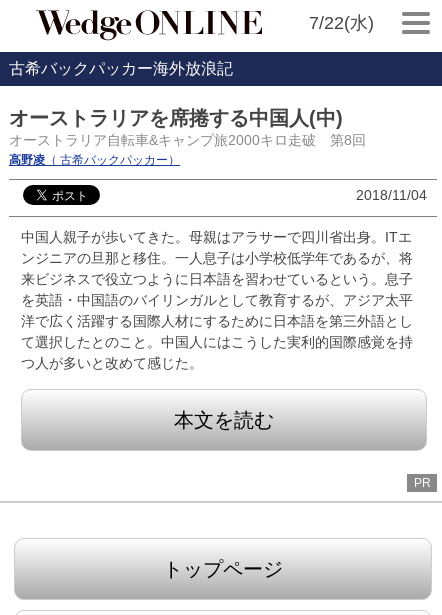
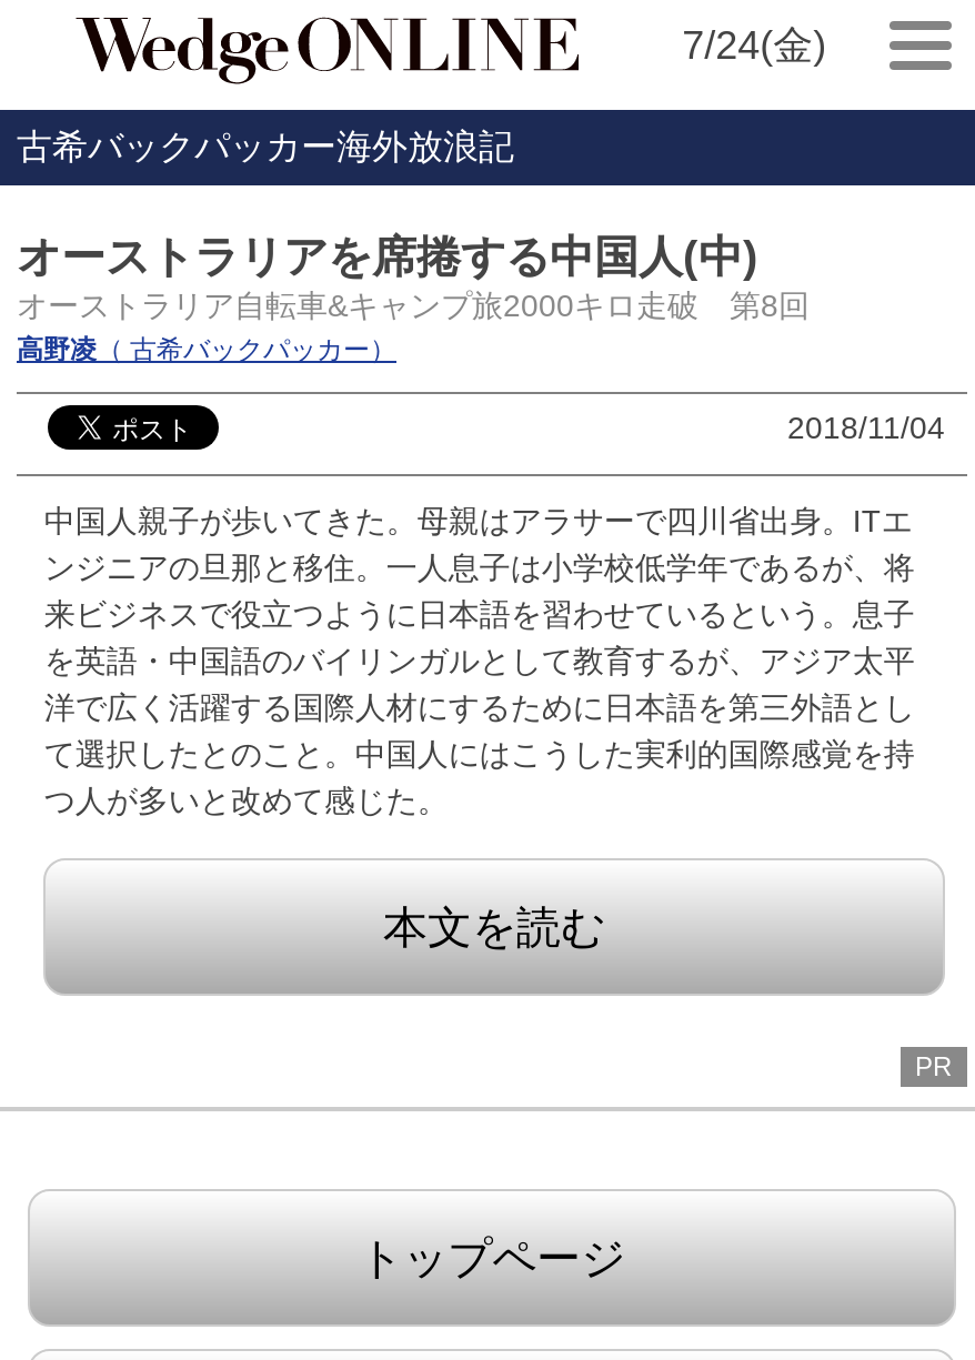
- 7/22(水)
+ 7/24(金)
